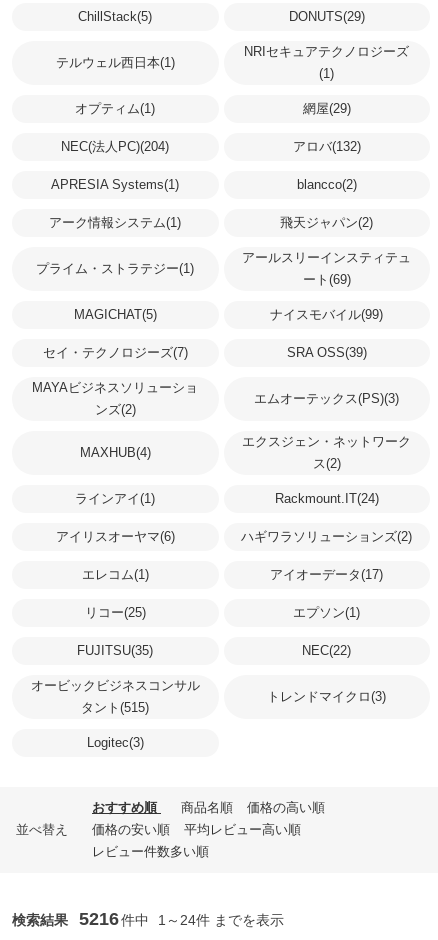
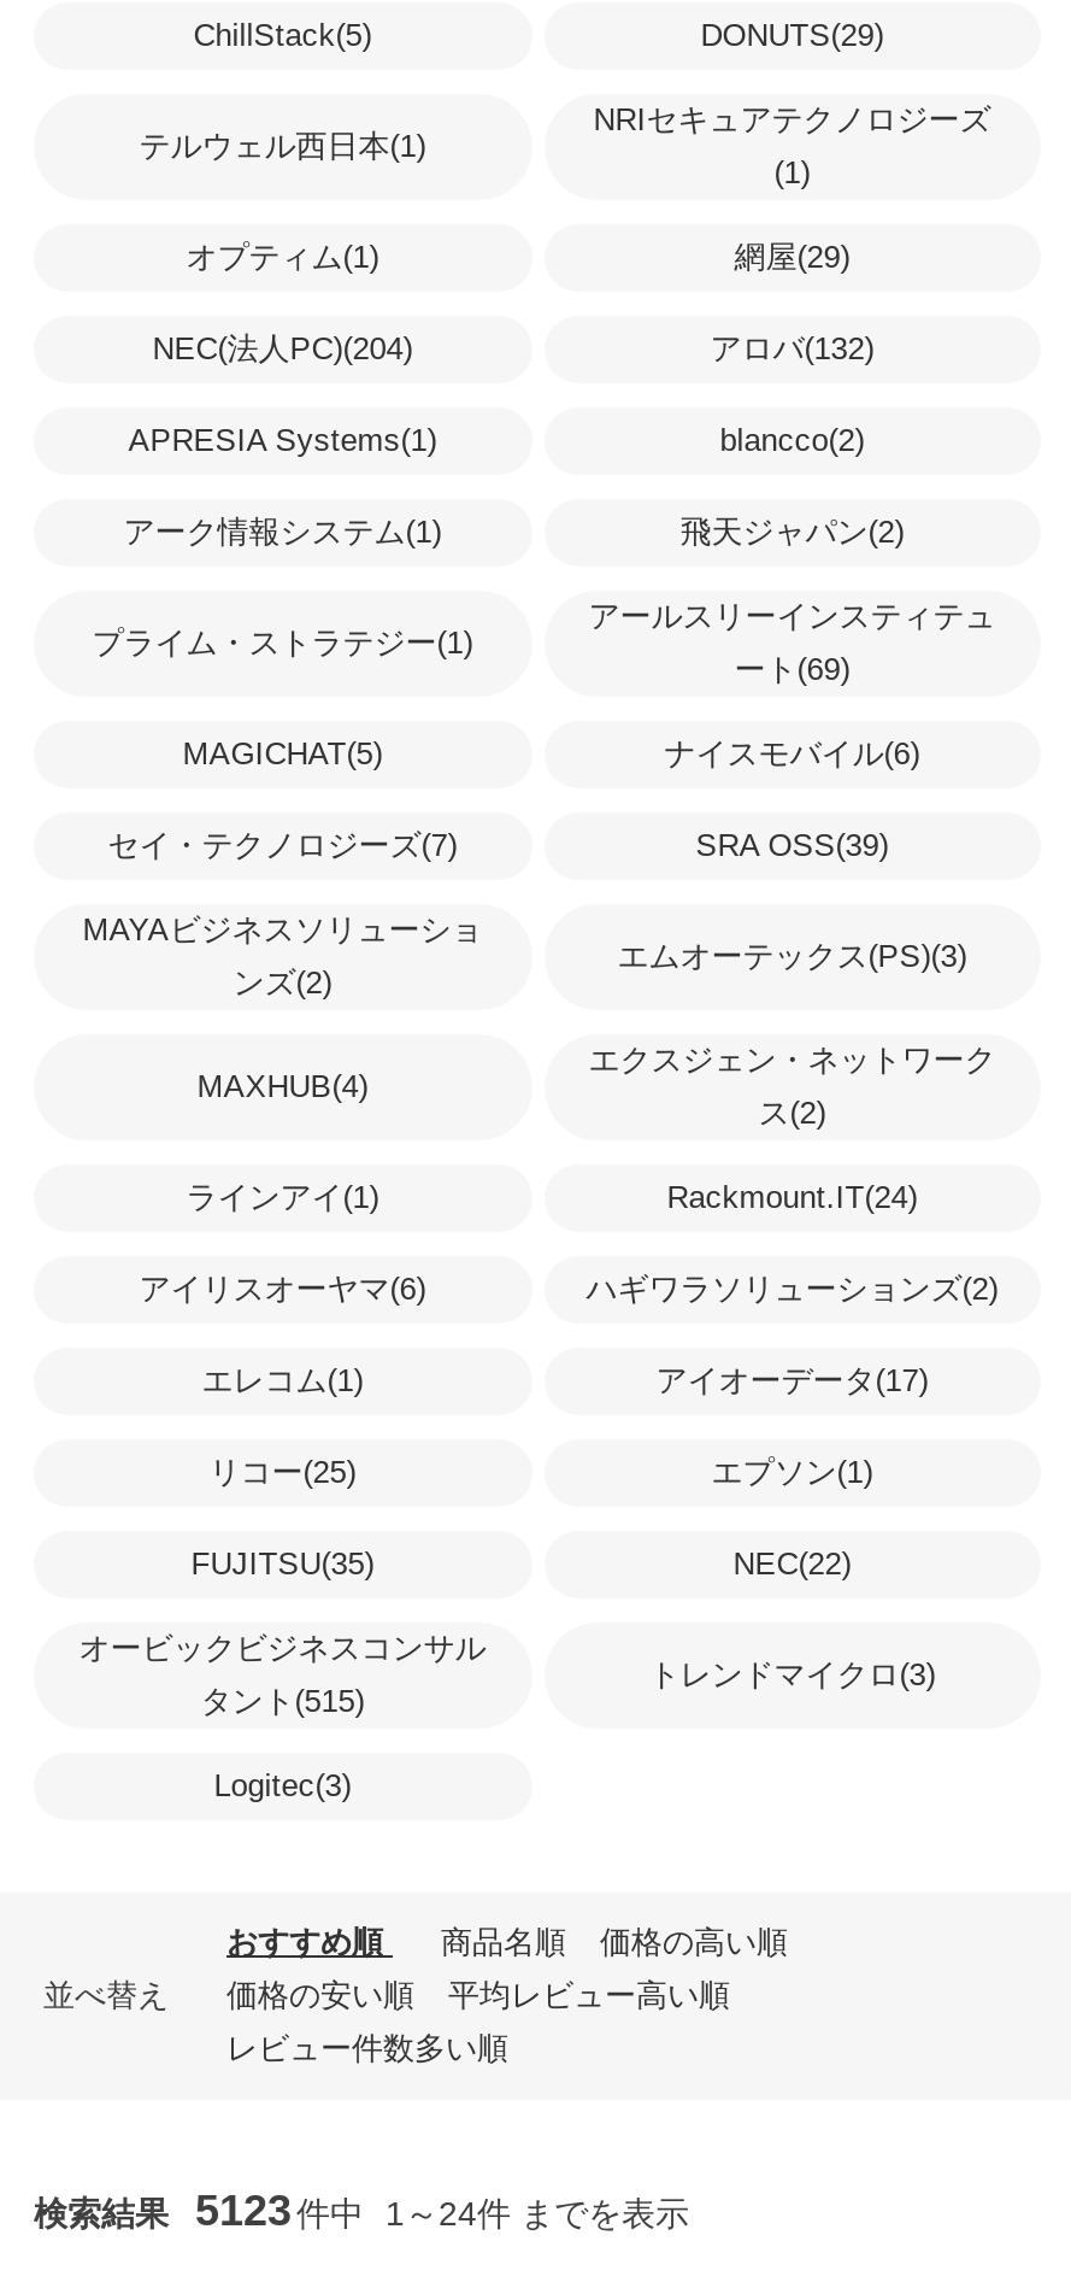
- ナイスモバイル(99)
+ ナイスモバイル(6)

- 5216 件中 1～24件 までを表示
+ 5123 件中 1～24件 までを表示
